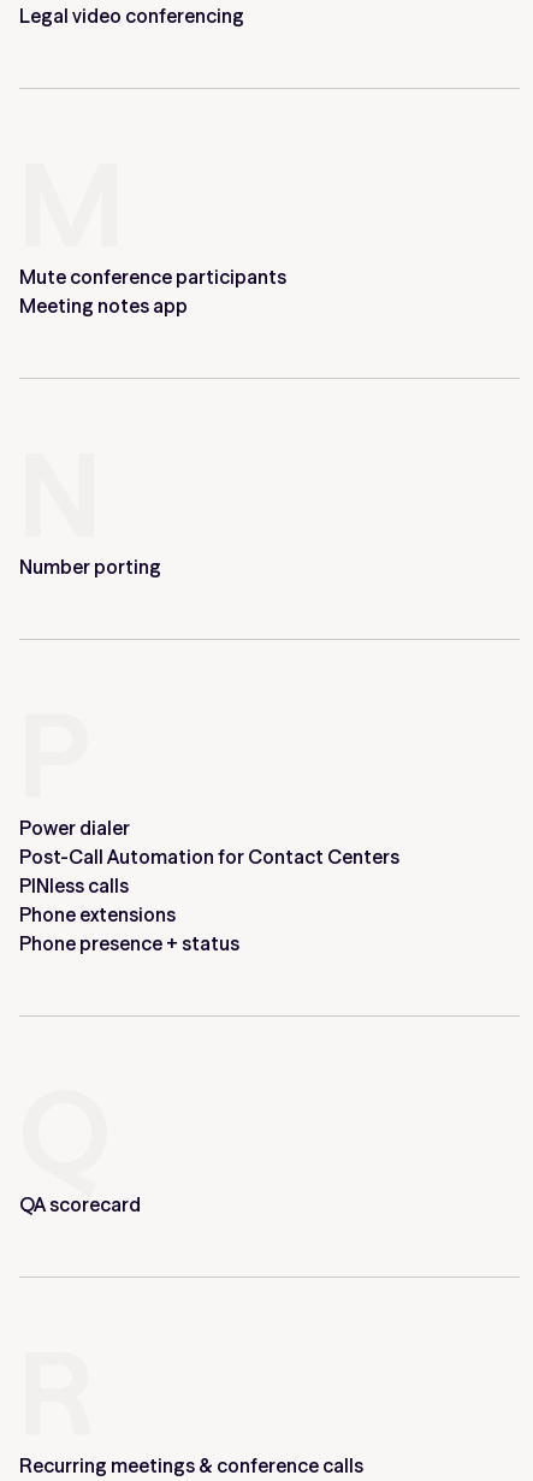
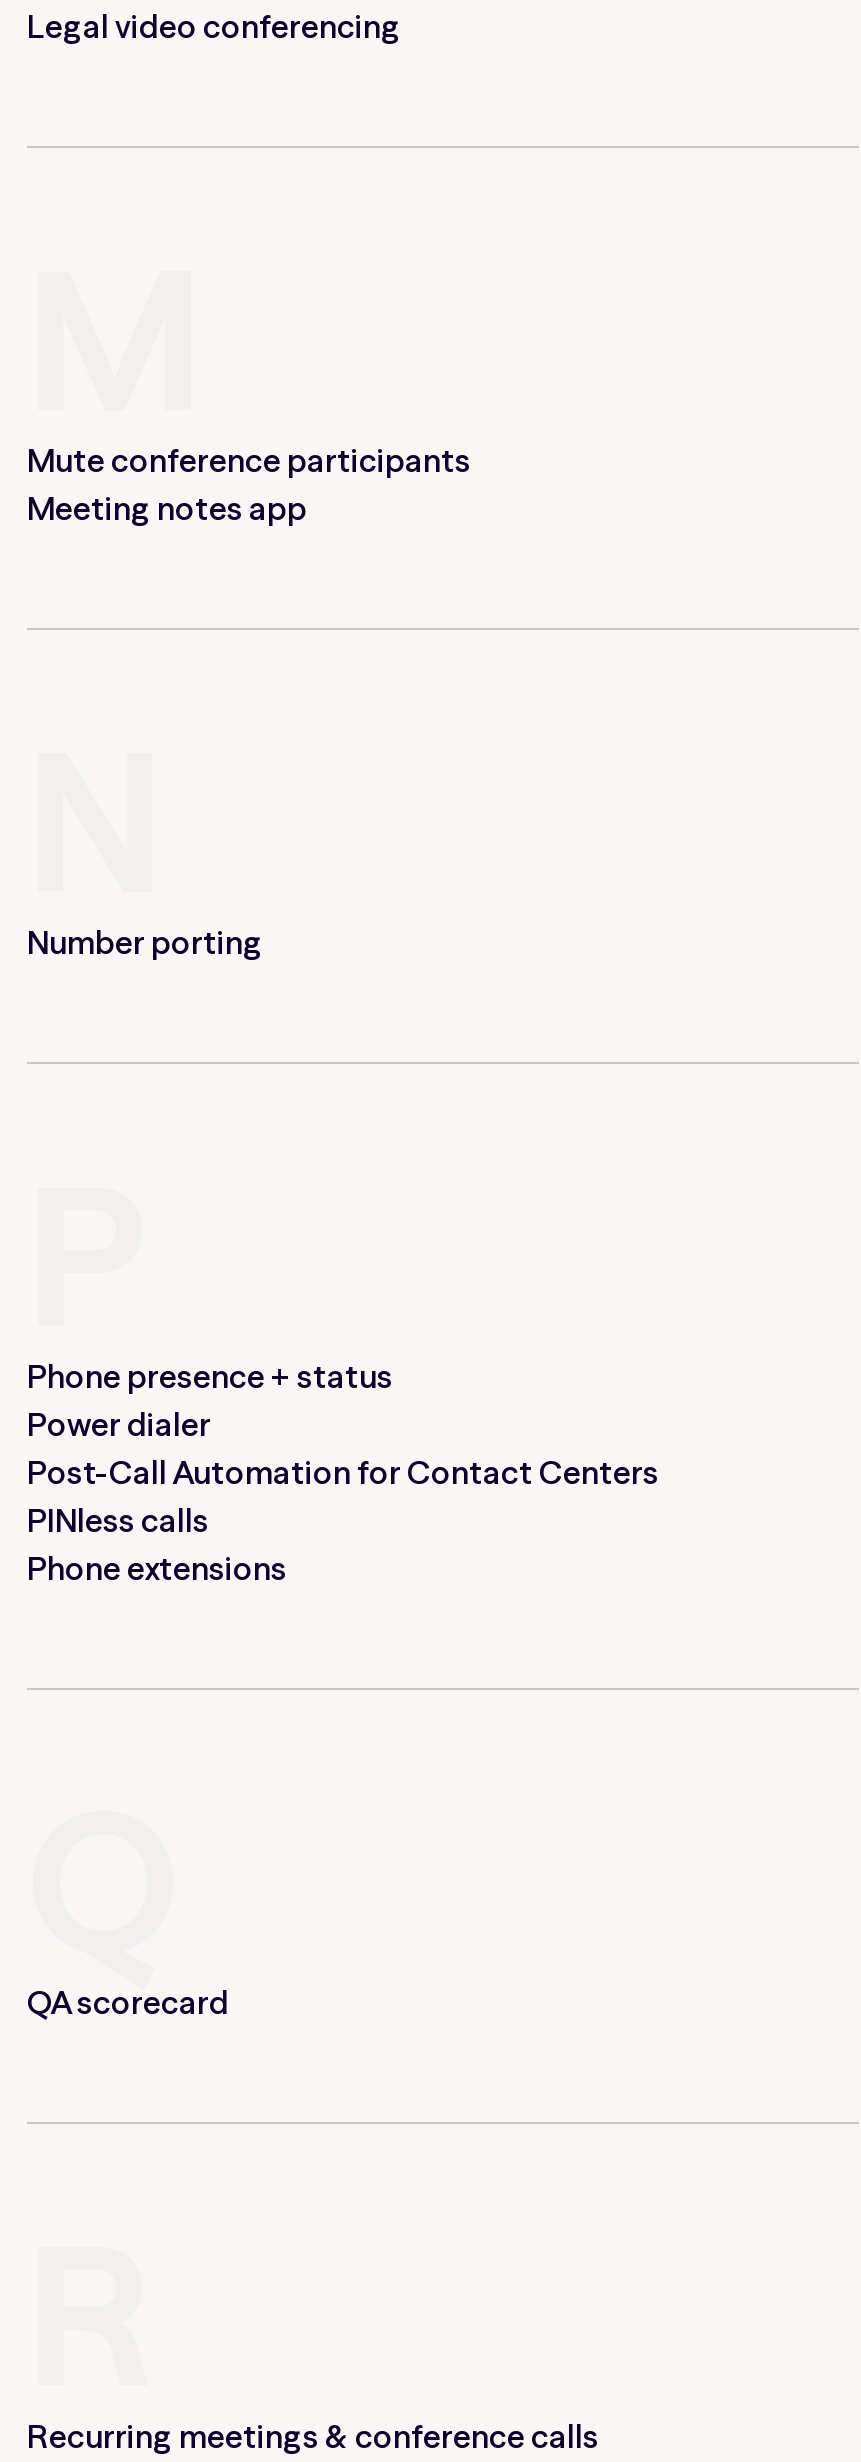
moved down: Power dialer | Post-Call Automation for Contact Centers | PINless calls | Phone extensions

moved up: Phone presence + status
